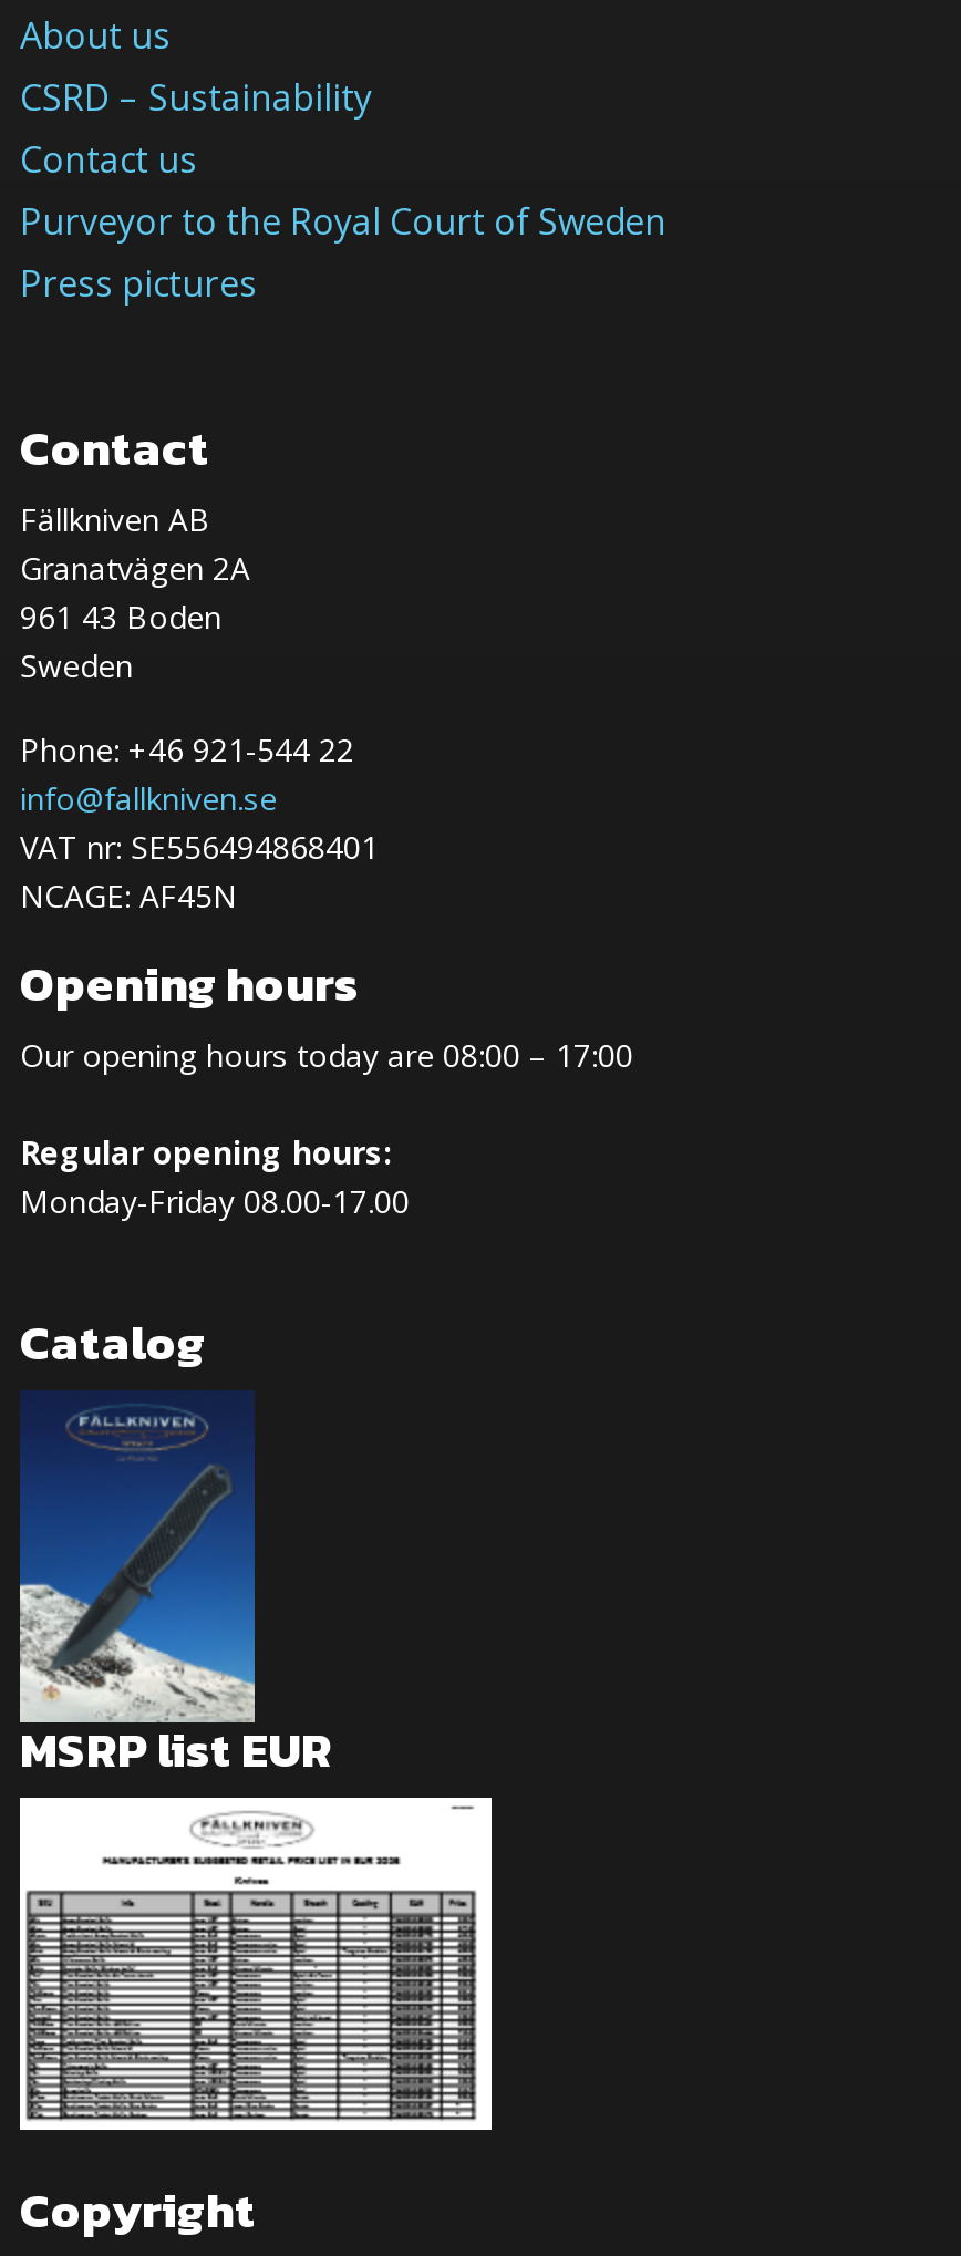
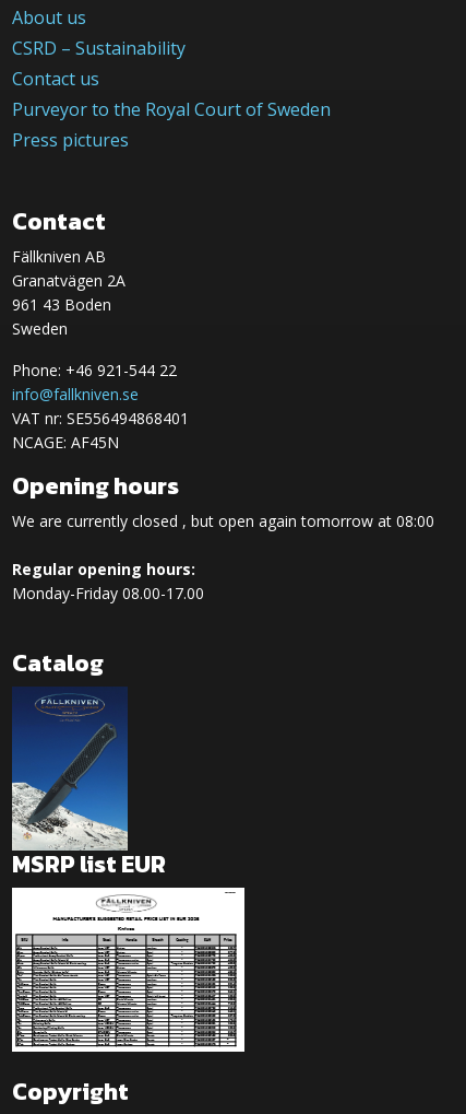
- Our opening hours today are 08:00 – 17:00
+ We are currently closed , but open again tomorrow at 08:00
